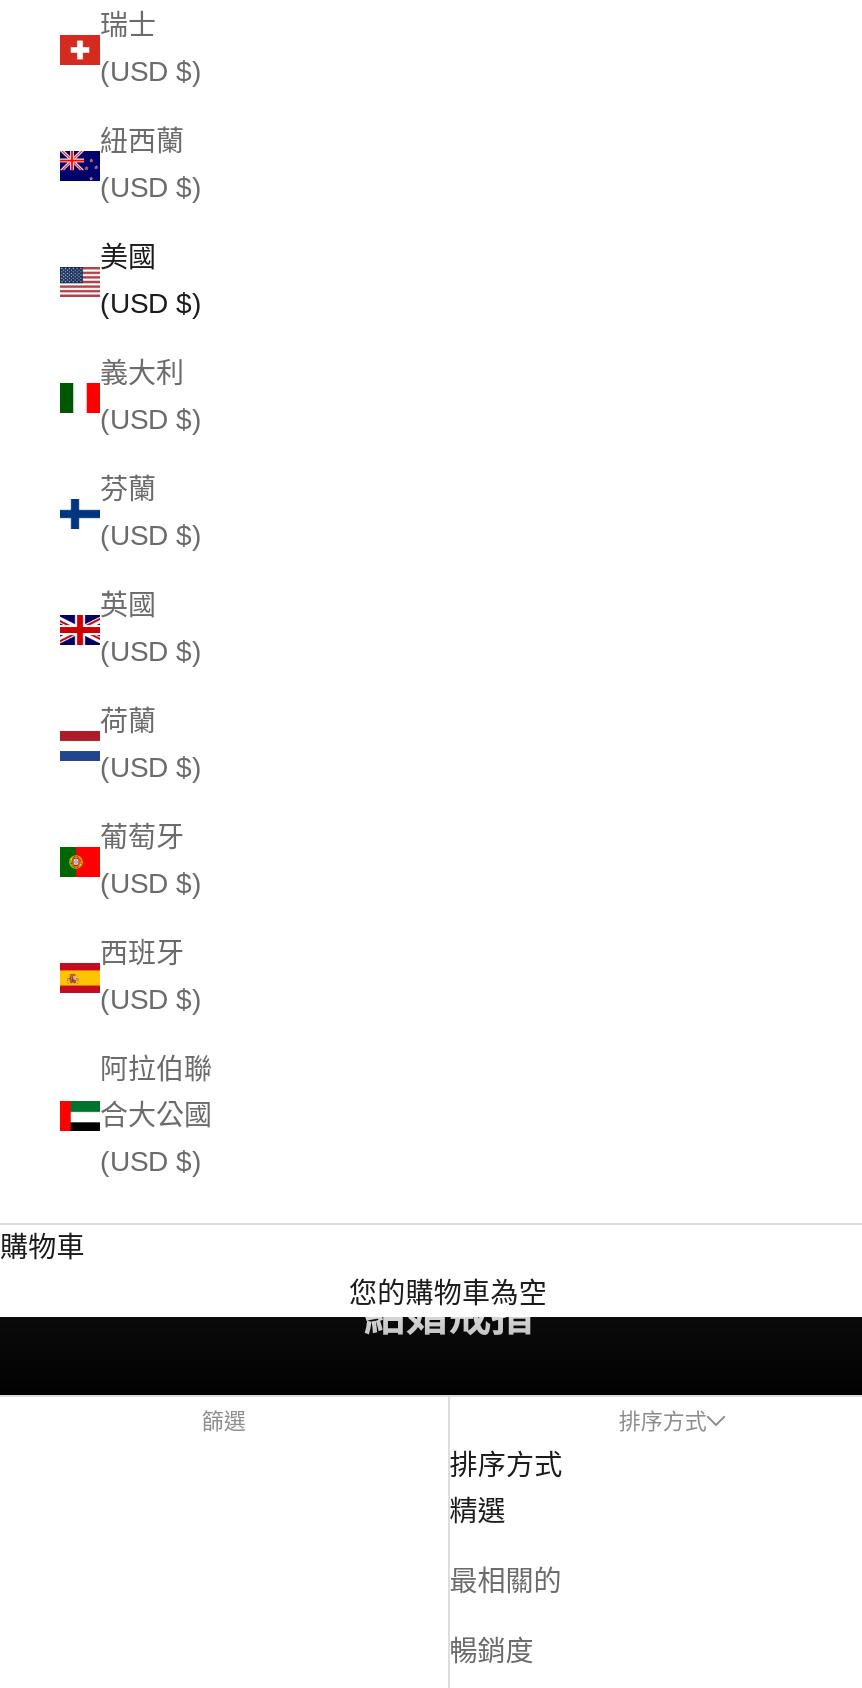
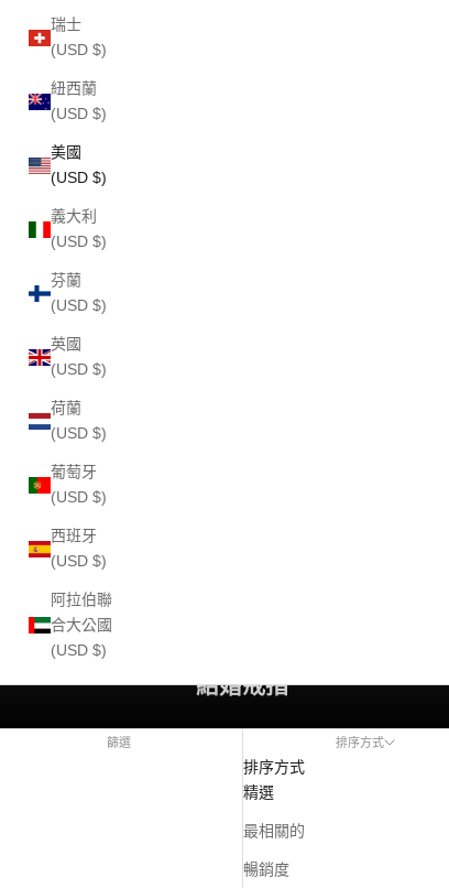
- 購物車
- 您的購物車為空
